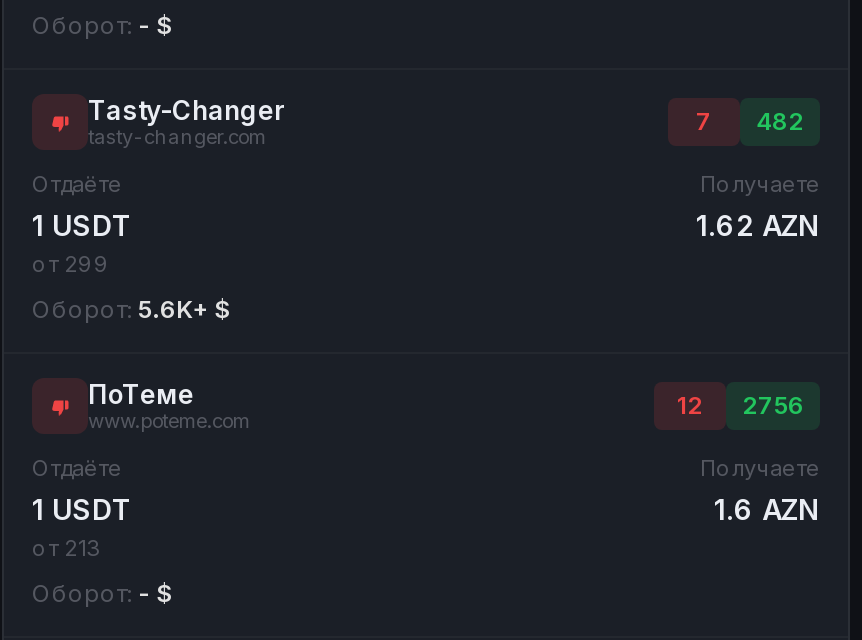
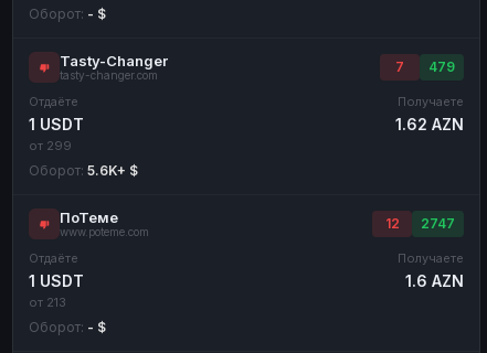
- 7 482
+ 7 479

- 12 2756
+ 12 2747
